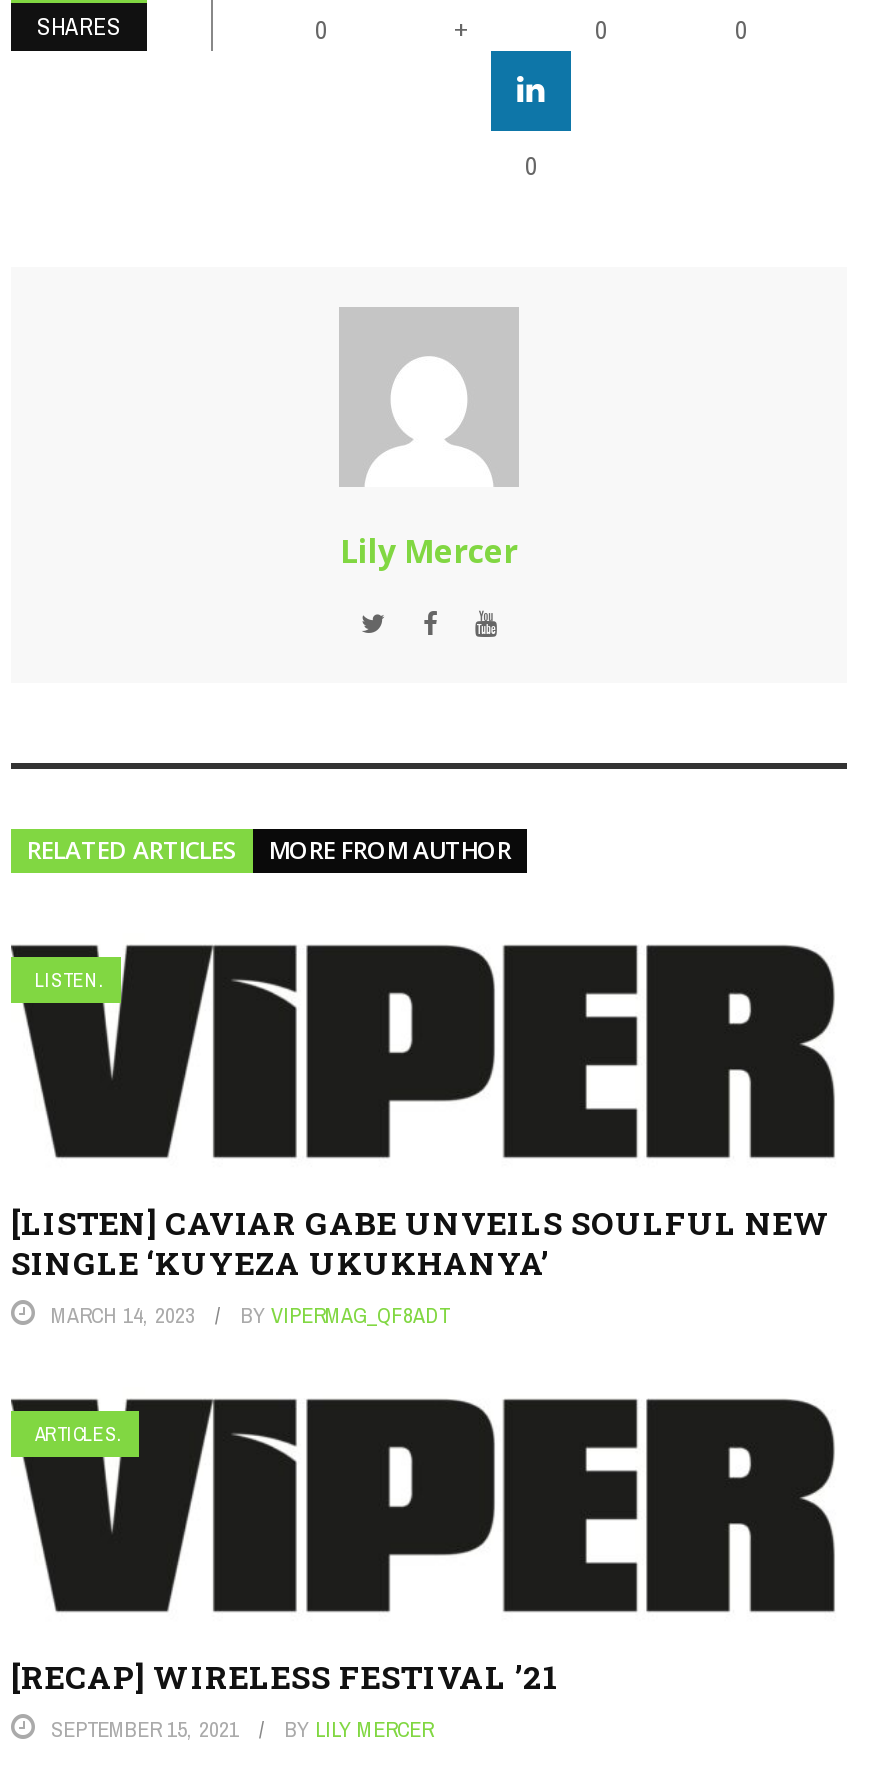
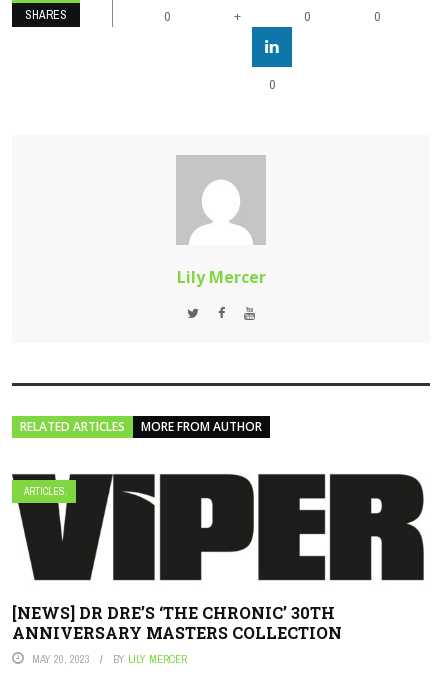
- LISTEN.

- [LISTEN] CAVIAR GABE UNVEILS SOULFUL NEW
- SINGLE ‘KUYEZA UKUKHANYA’
- MARCH 14, 2023
- BY VIPERMAG_QF8ADT

moved up: ARTICLES.

- [RECAP] WIRELESS FESTIVAL ’21
- SEPTEMBER 15, 2021
+ [NEWS] DR DRE’S ‘THE CHRONIC’ 30TH
+ ANNIVERSARY MASTERS COLLECTION
+ MAY 20, 2023
